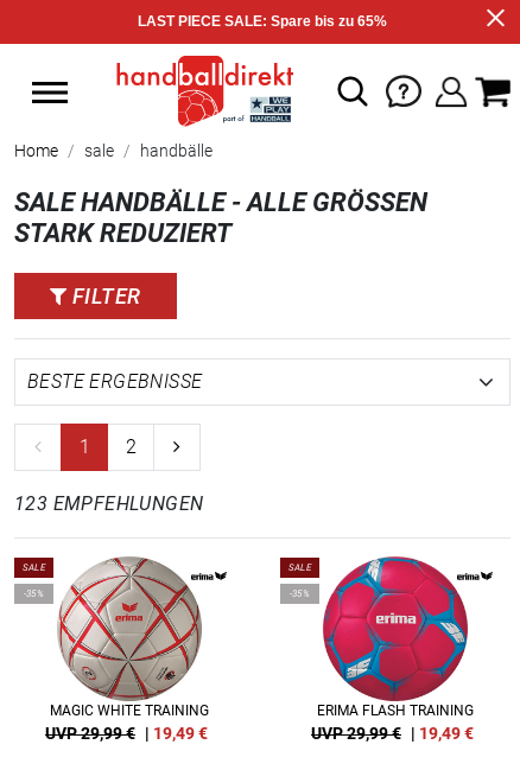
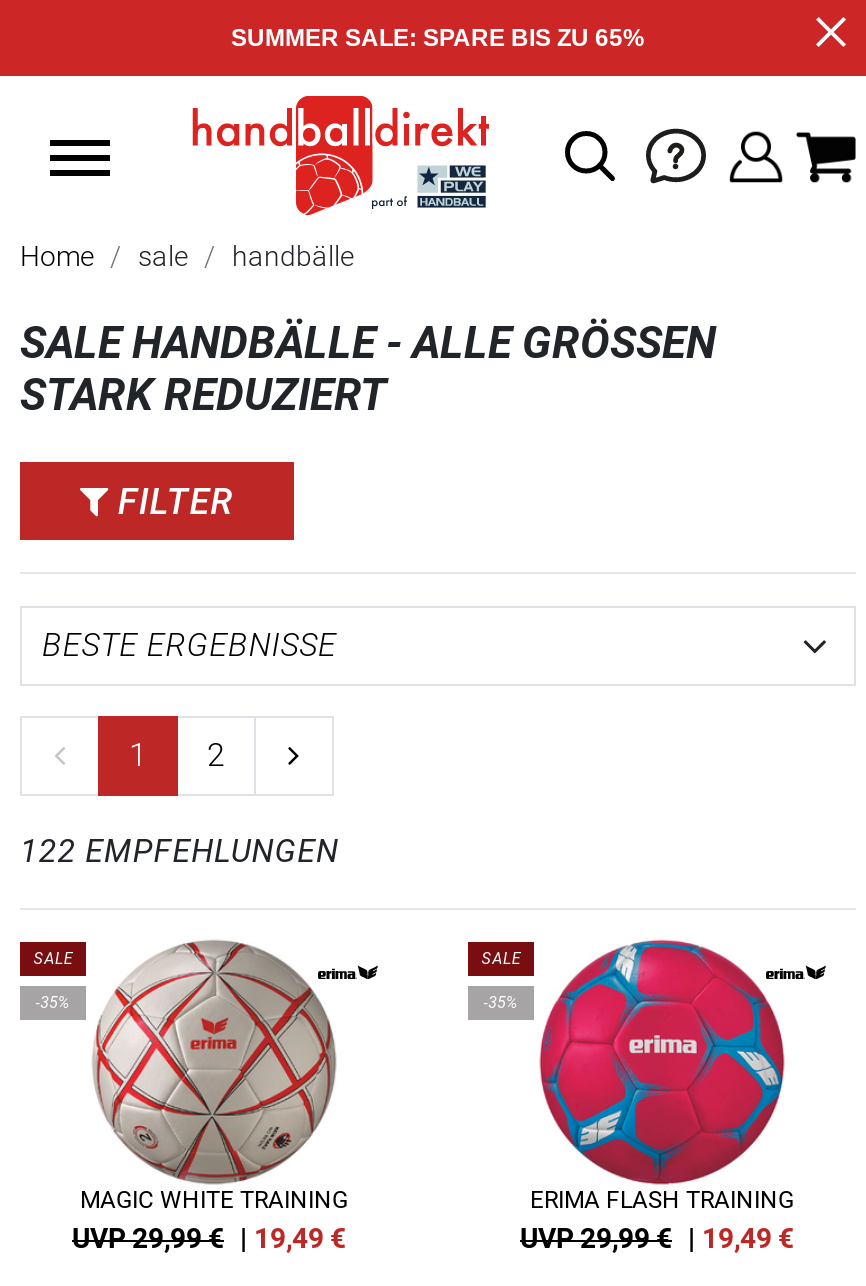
- LAST PIECE SALE: Spare bis zu 65%
+ SUMMER SALE: SPARE BIS ZU 65%

- 123 EMPFEHLUNGEN
+ 122 EMPFEHLUNGEN
